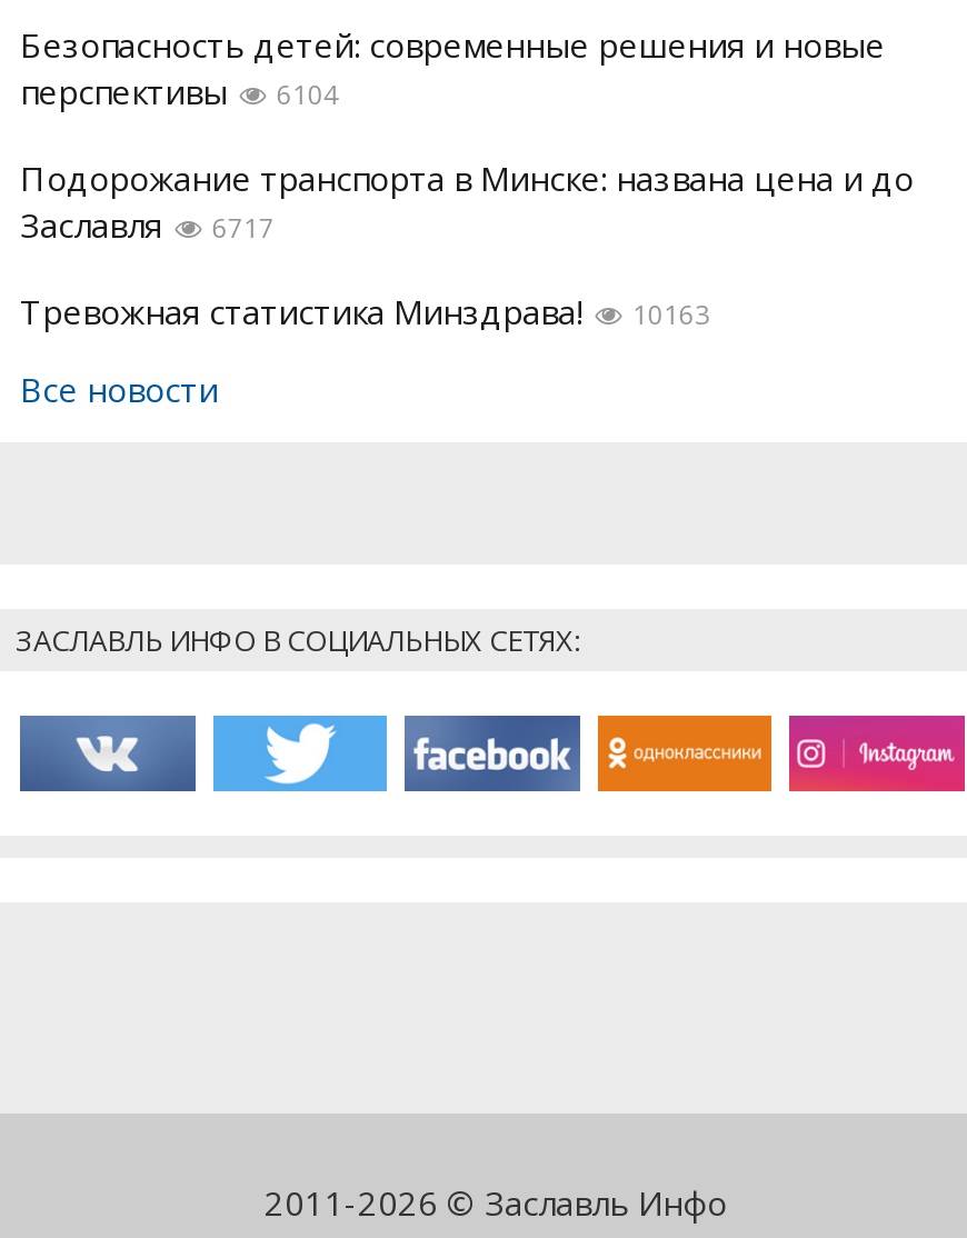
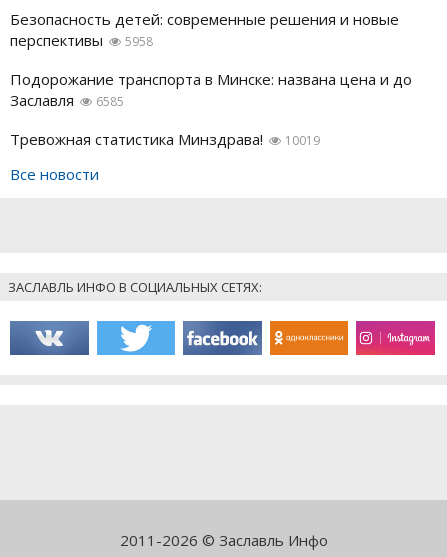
- перспективы 6104
+ перспективы 5958

- Заславля 6717
+ Заславля 6585

- Тревожная статистика Минздрава! 10163
+ Тревожная статистика Минздрава! 10019
